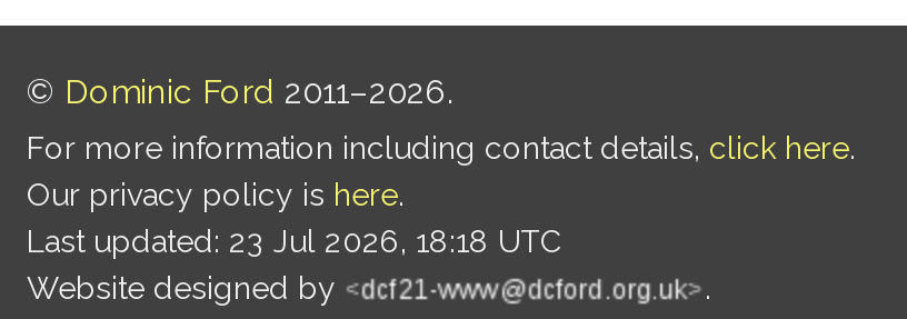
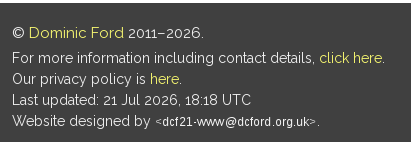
- Last updated: 23 Jul 2026, 18:18 UTC
+ Last updated: 21 Jul 2026, 18:18 UTC
